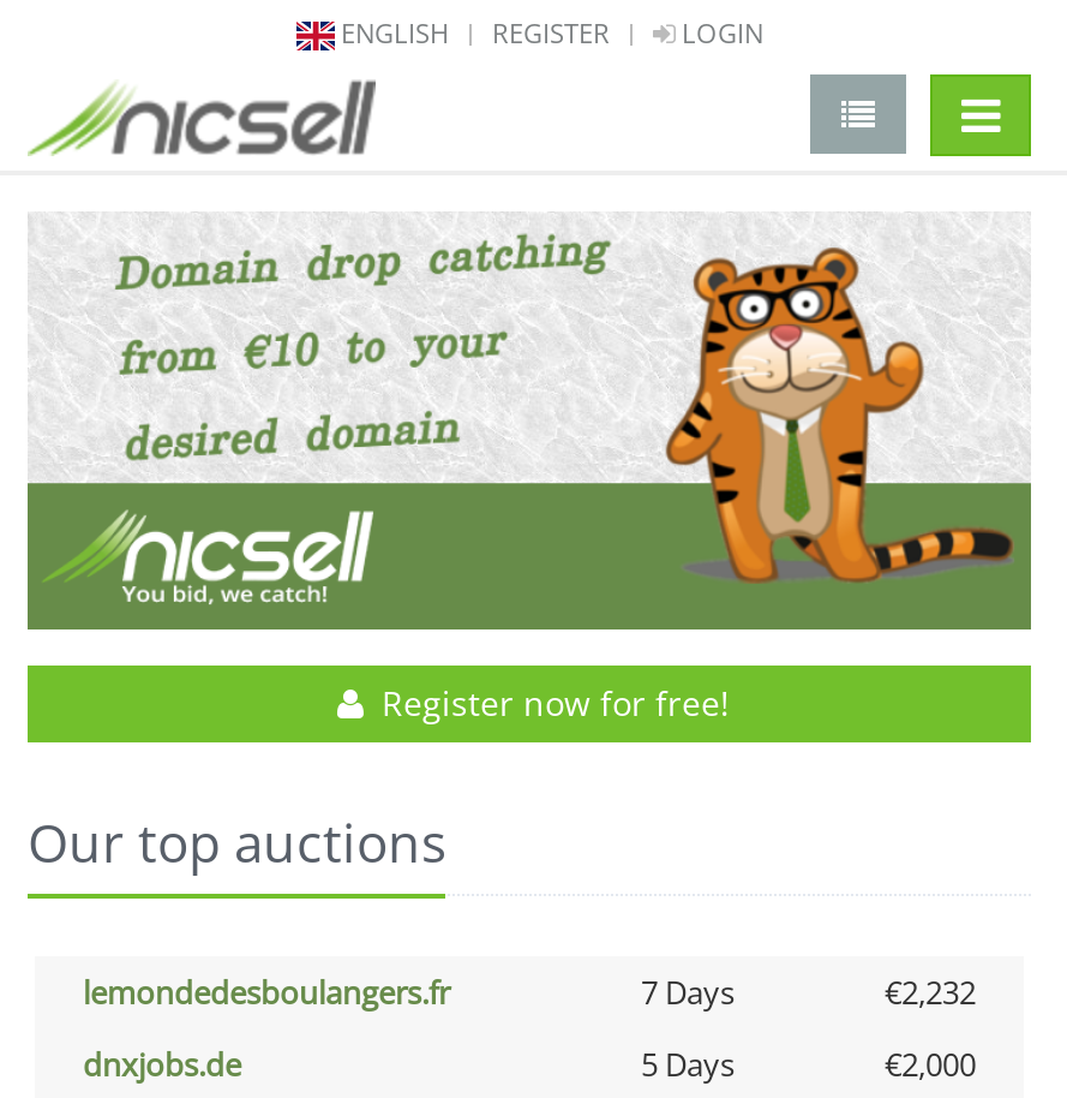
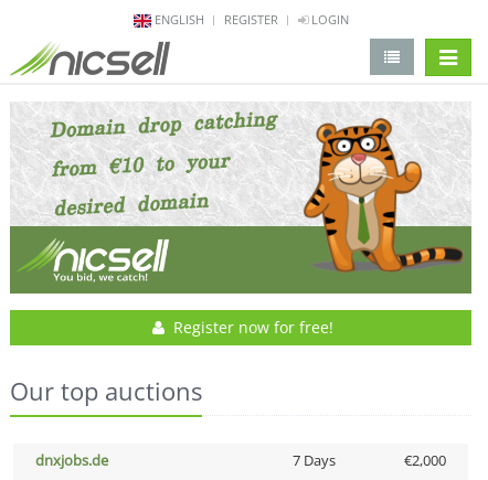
- lemondedesboulangers.fr
- 7 Days
- €2,232

- 5 Days
+ 7 Days
